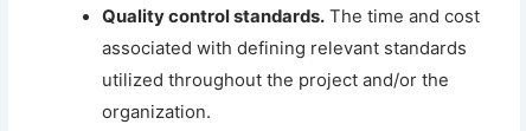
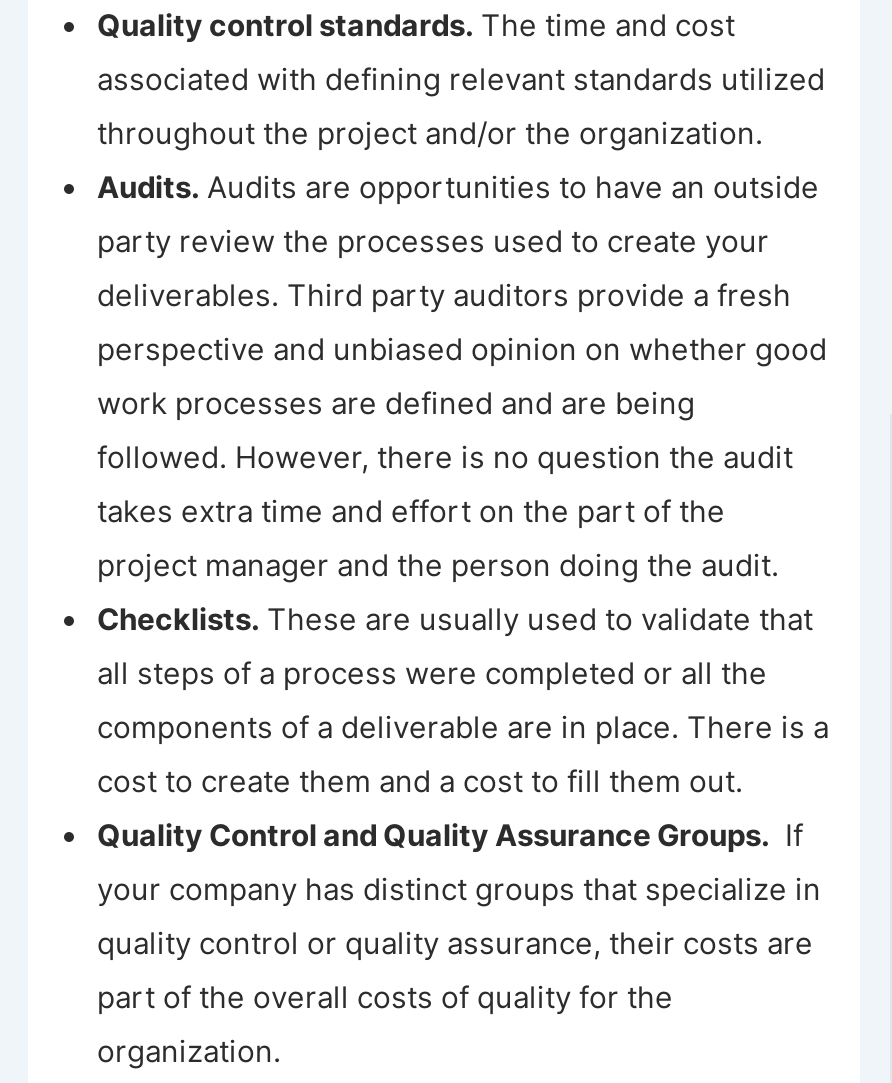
- associated with defining relevant standards
- utilized throughout the project and/or the
+ associated with defining relevant standards utilized
+ throughout the project and/or the organization.
+ Audits. Audits are opportunities to have an outside
+ party review the processes used to create your
+ deliverables. Third party auditors provide a fresh
+ perspective and unbiased opinion on whether good
+ work processes are defined and are being
+ followed. However, there is no question the audit
+ takes extra time and effort on the part of the
+ project manager and the person doing the audit.
+ Checklists. These are usually used to validate that
+ all steps of a process were completed or all the
+ components of a deliverable are in place. There is a
+ cost to create them and a cost to fill them out.
+ Quality Control and Quality Assurance Groups. If
+ your company has distinct groups that specialize in
+ quality control or quality assurance, their costs are
+ part of the overall costs of quality for the
